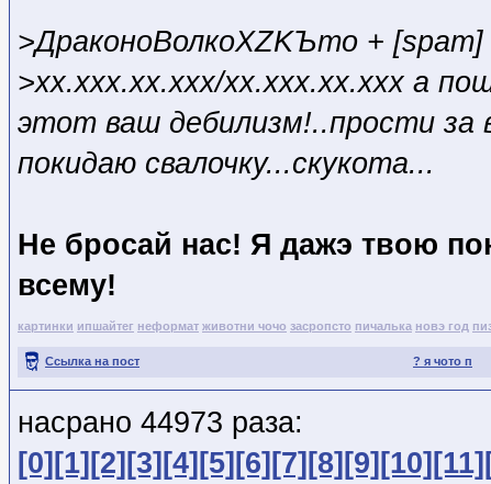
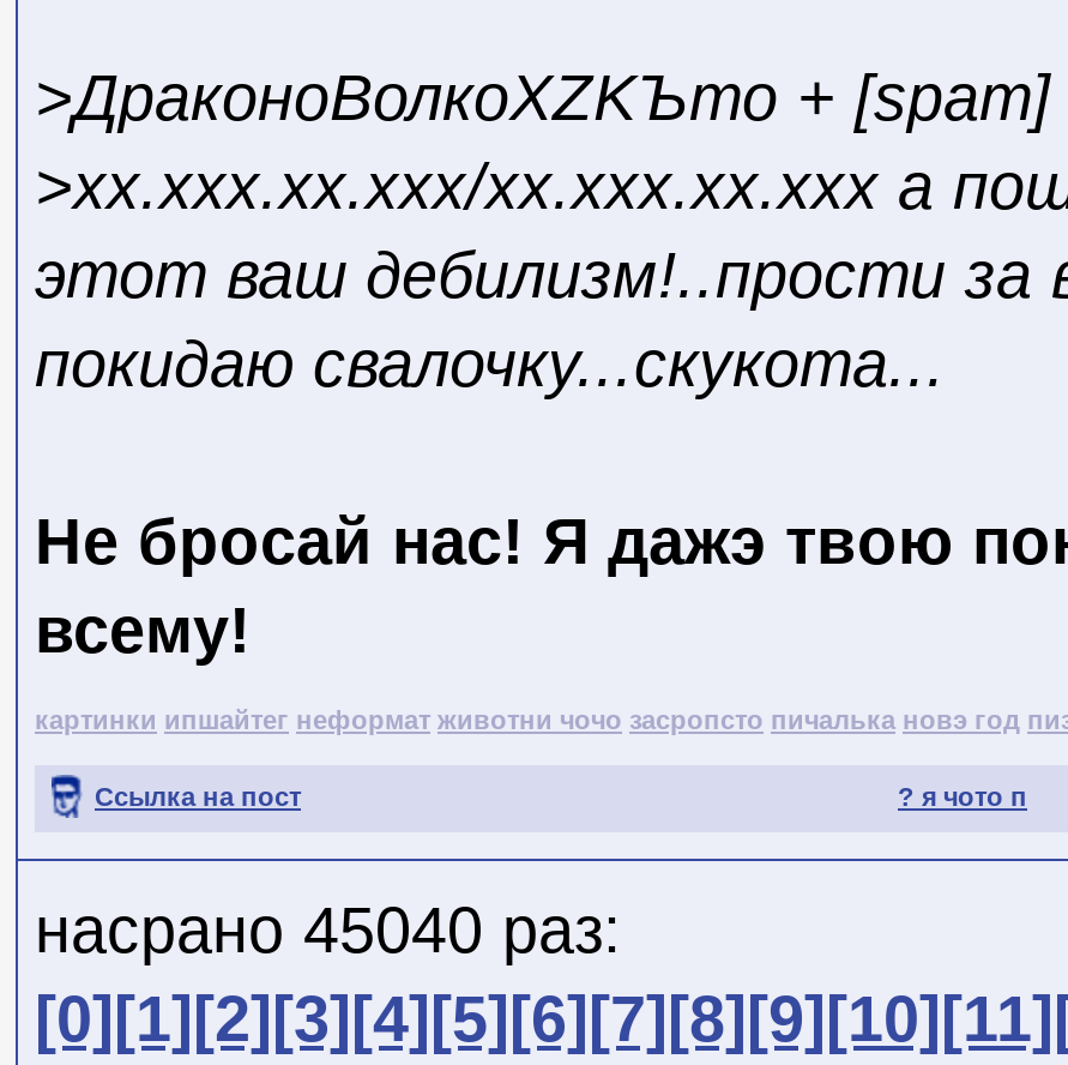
- насрано 44973 раза:
+ насрано 45040 раз:
